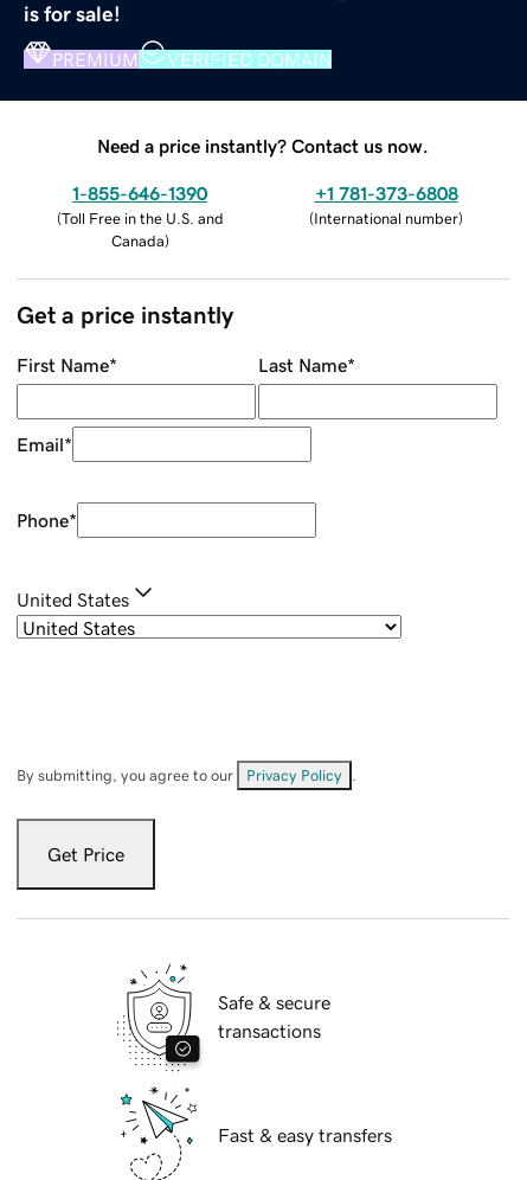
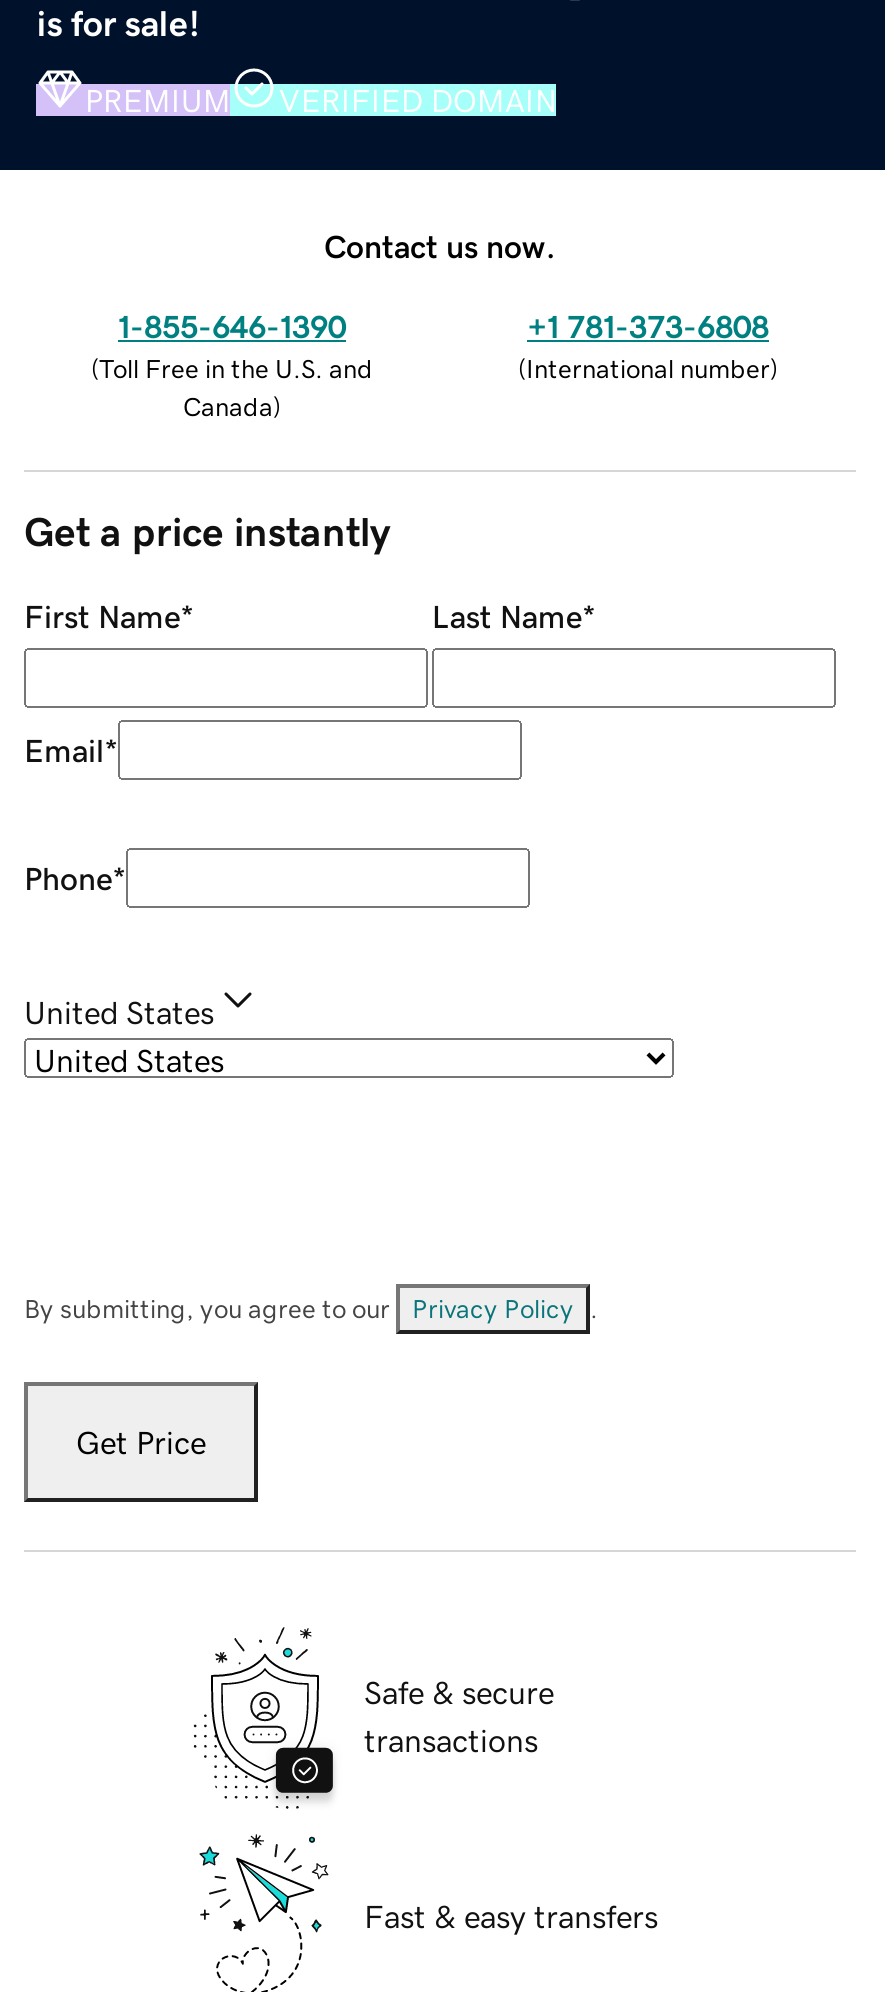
- Need a price instantly? Contact us now.
+ Contact us now.
